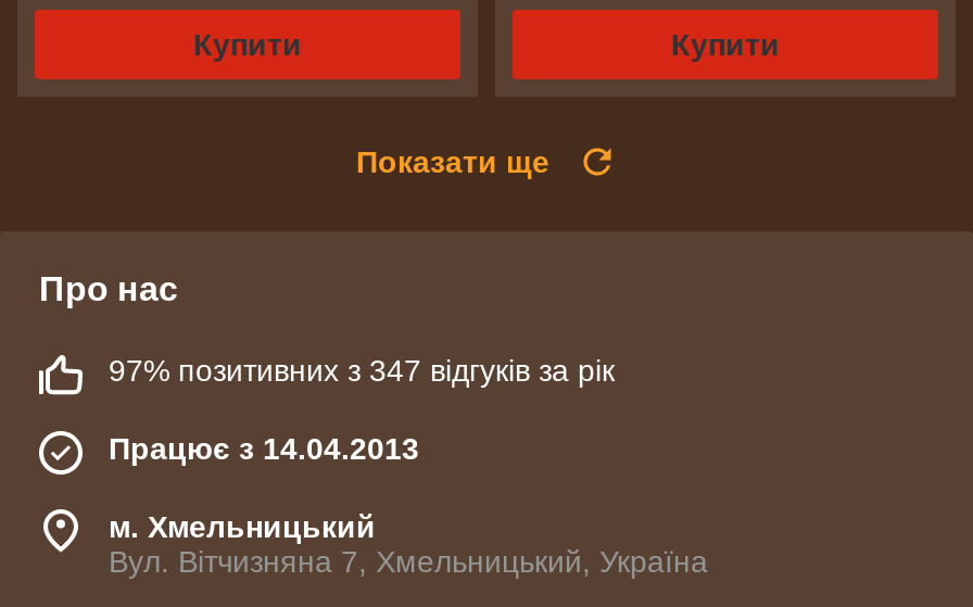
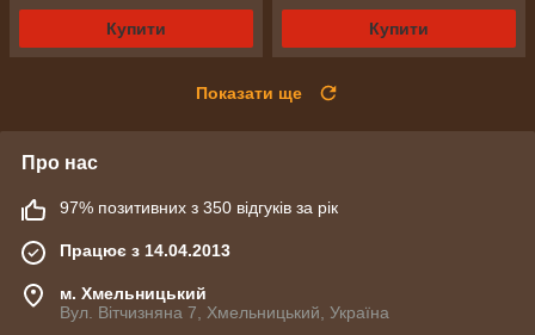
- 97% позитивних з 347 відгуків за рік
+ 97% позитивних з 350 відгуків за рік
